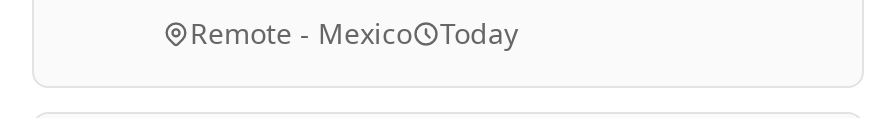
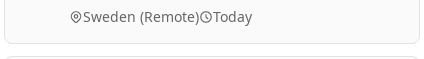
- Remote - Mexico
+ Sweden (Remote)
